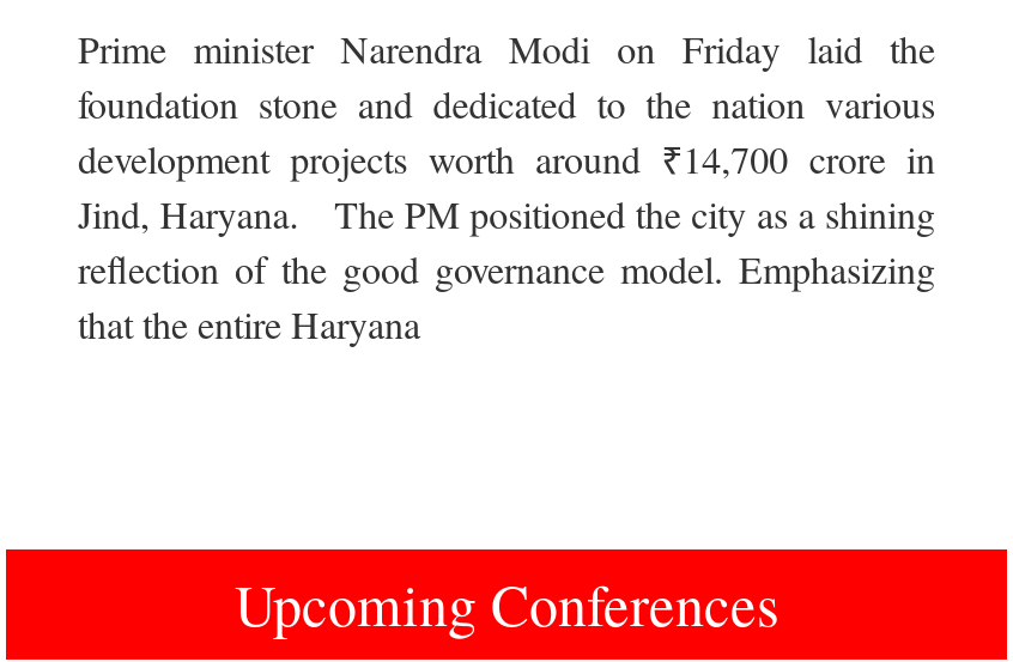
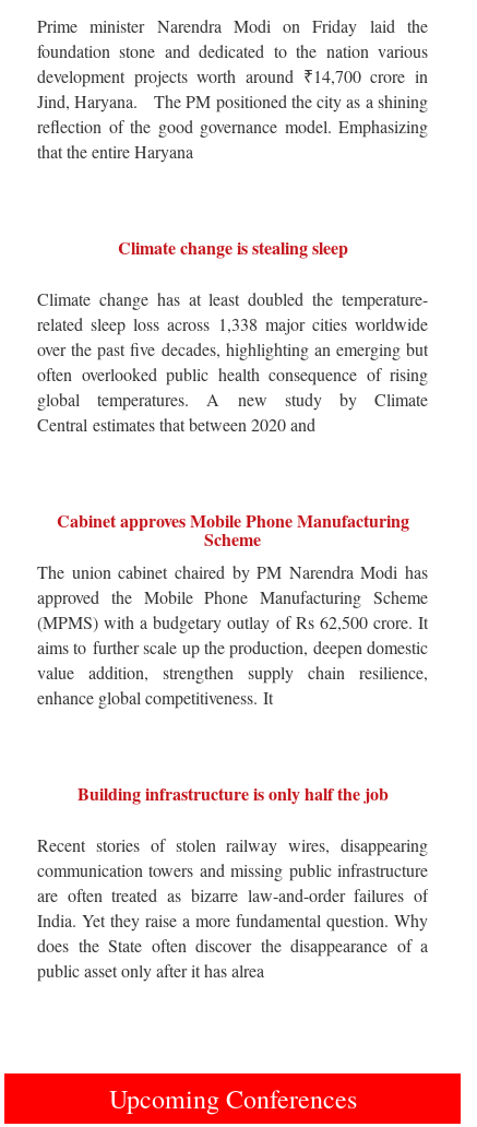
+ Climate change is stealing sleep
+ Climate change has at least doubled the temperature-
+ related sleep loss across 1,338 major cities worldwide
+ over the past five decades, highlighting an emerging but
+ often overlooked public health consequence of rising
+ global temperatures. A new study by Climate
+ Central estimates that between 2020 and

+ Cabinet approves Mobile Phone Manufacturing
+ Scheme
+ The union cabinet chaired by PM Narendra Modi has
+ approved the Mobile Phone Manufacturing Scheme
+ (MPMS) with a budgetary outlay of Rs 62,500 crore. It
+ aims to further scale up the production, deepen domestic
+ value addition, strengthen supply chain resilience,
+ enhance global competitiveness. It

+ Building infrastructure is only half the job
+ Recent stories of stolen railway wires, disappearing
+ communication towers and missing public infrastructure
+ are often treated as bizarre law-and-order failures of
+ India. Yet they raise a more fundamental question. Why
+ does the State often discover the disappearance of a
+ public asset only after it has alrea
